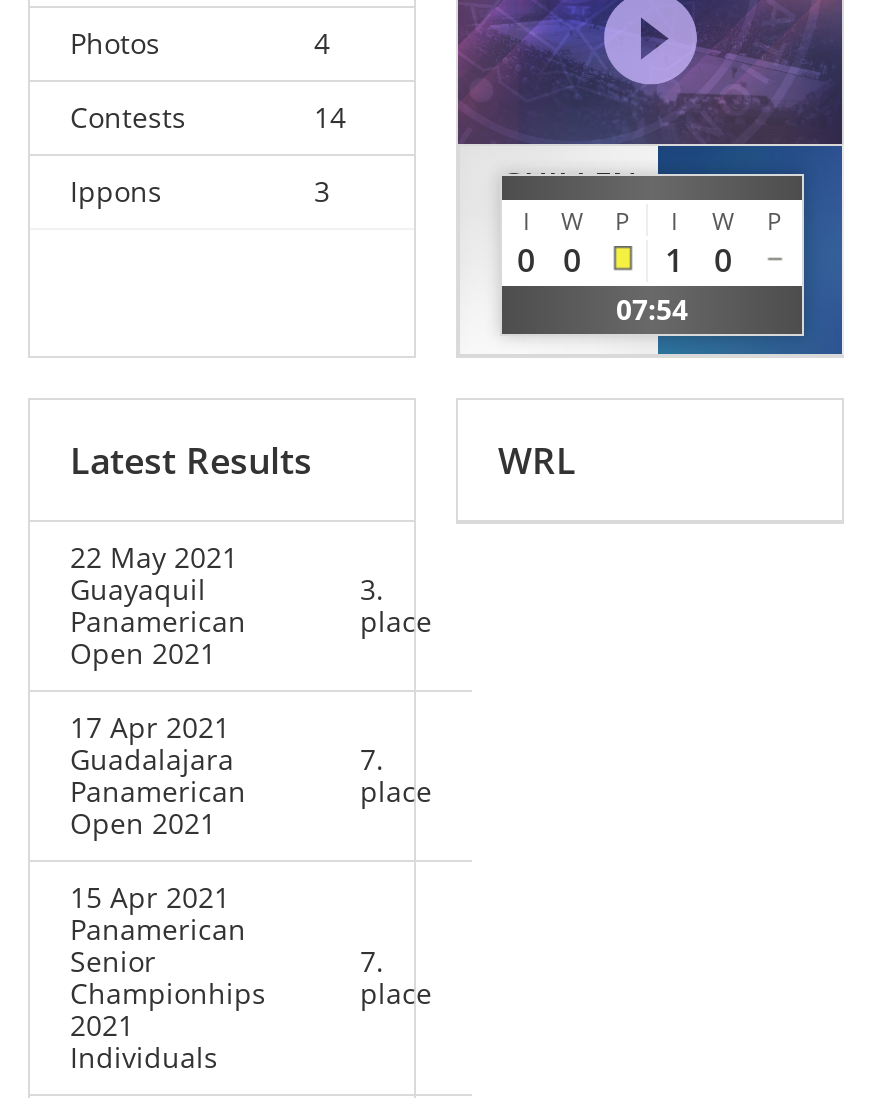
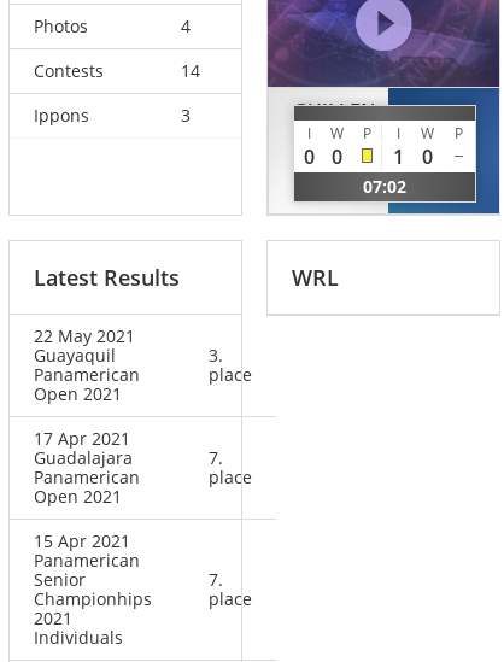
- 07:54
+ 07:02
